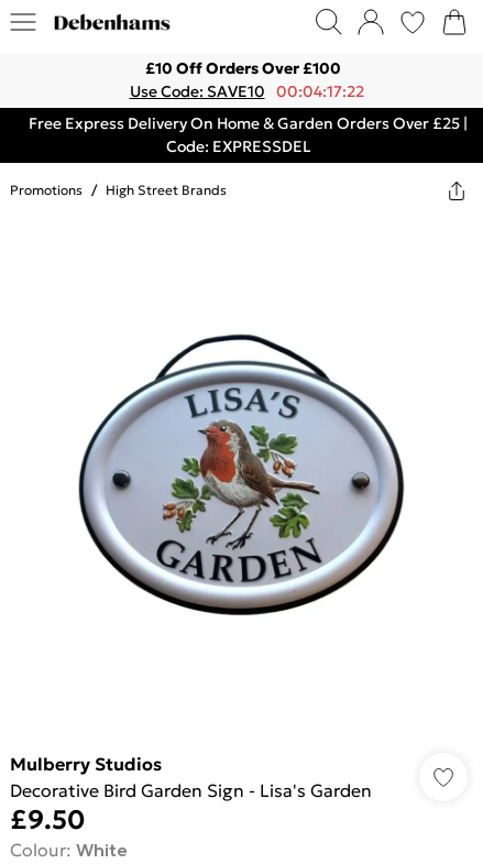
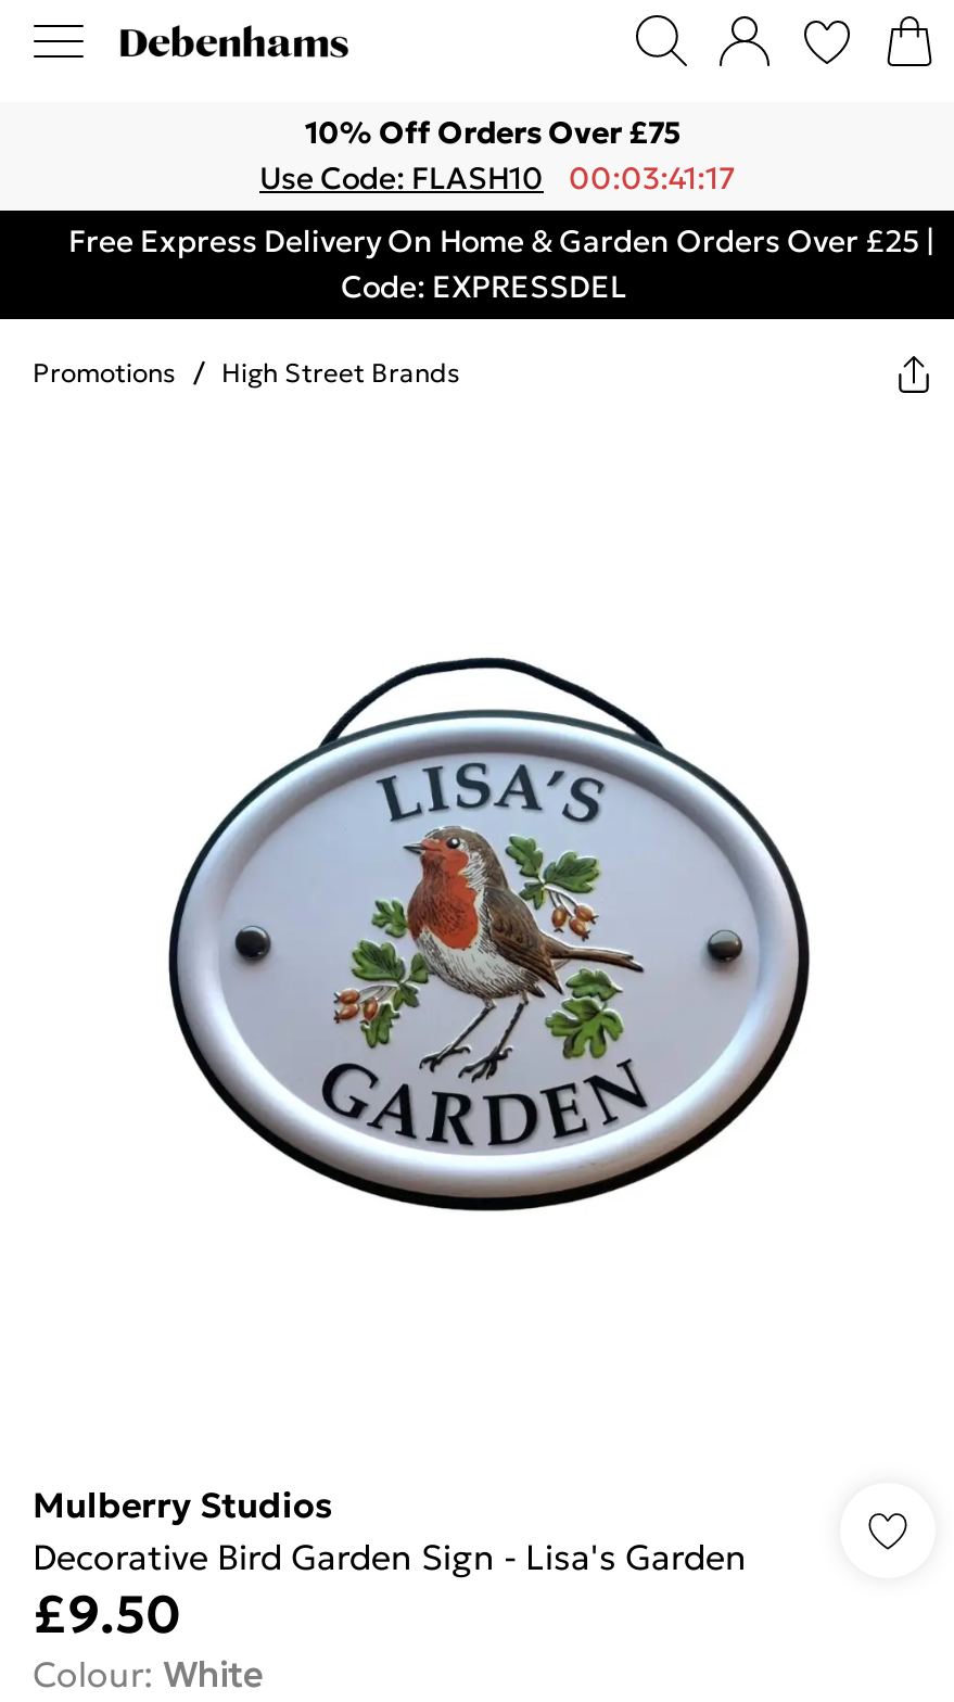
- £10 Off Orders Over £100
- Use Code: SAVE10 00:04:17:22
+ 10% Off Orders Over £75
+ Use Code: FLASH10
+ 00:03:41:17
